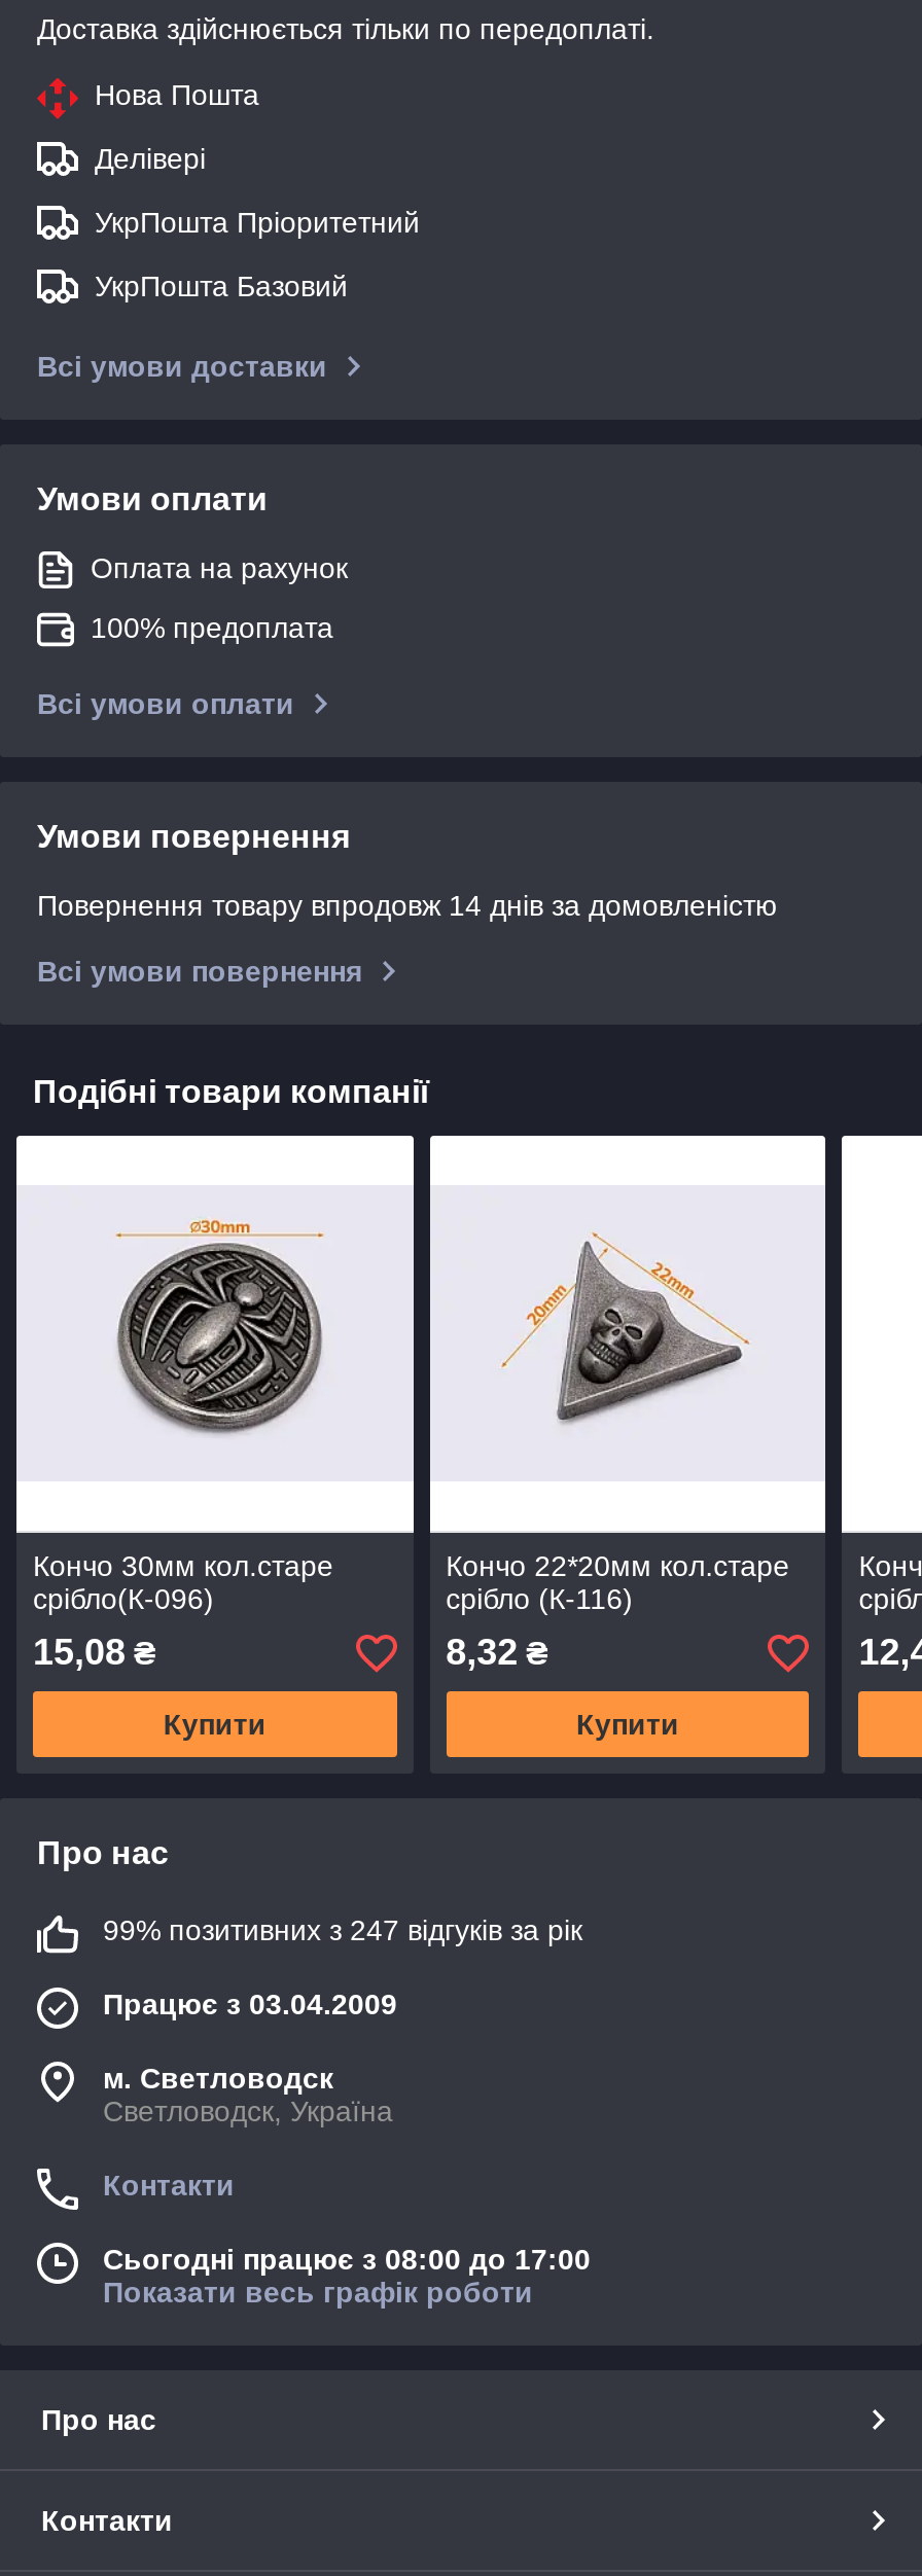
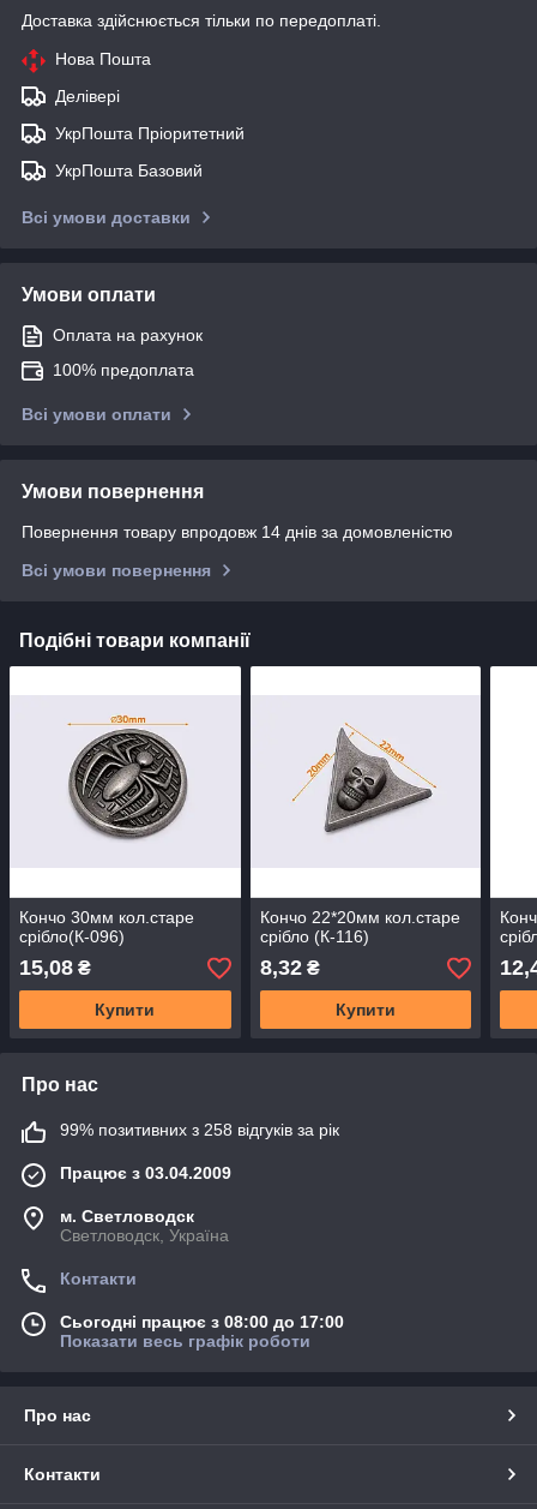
- 99% позитивних з 247 відгуків за рік
+ 99% позитивних з 258 відгуків за рік
